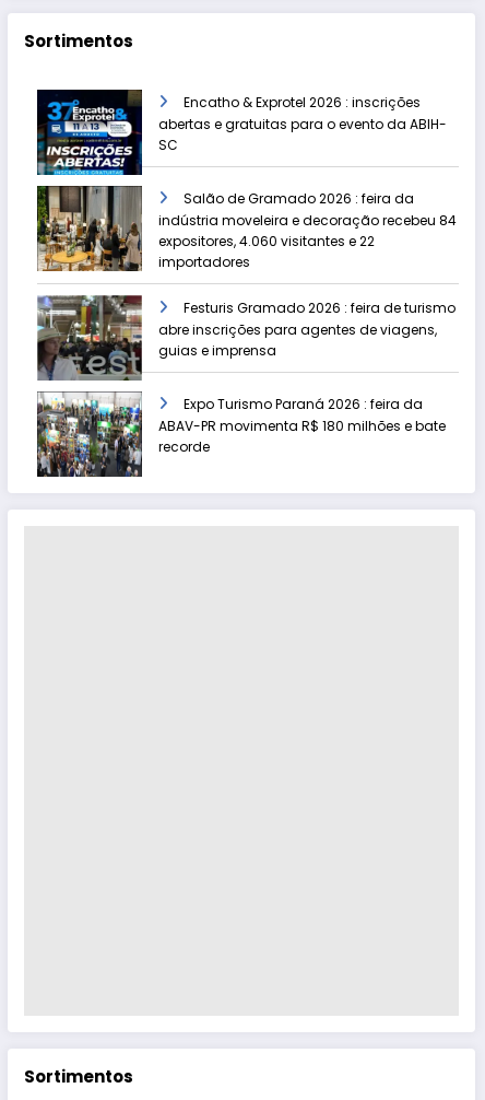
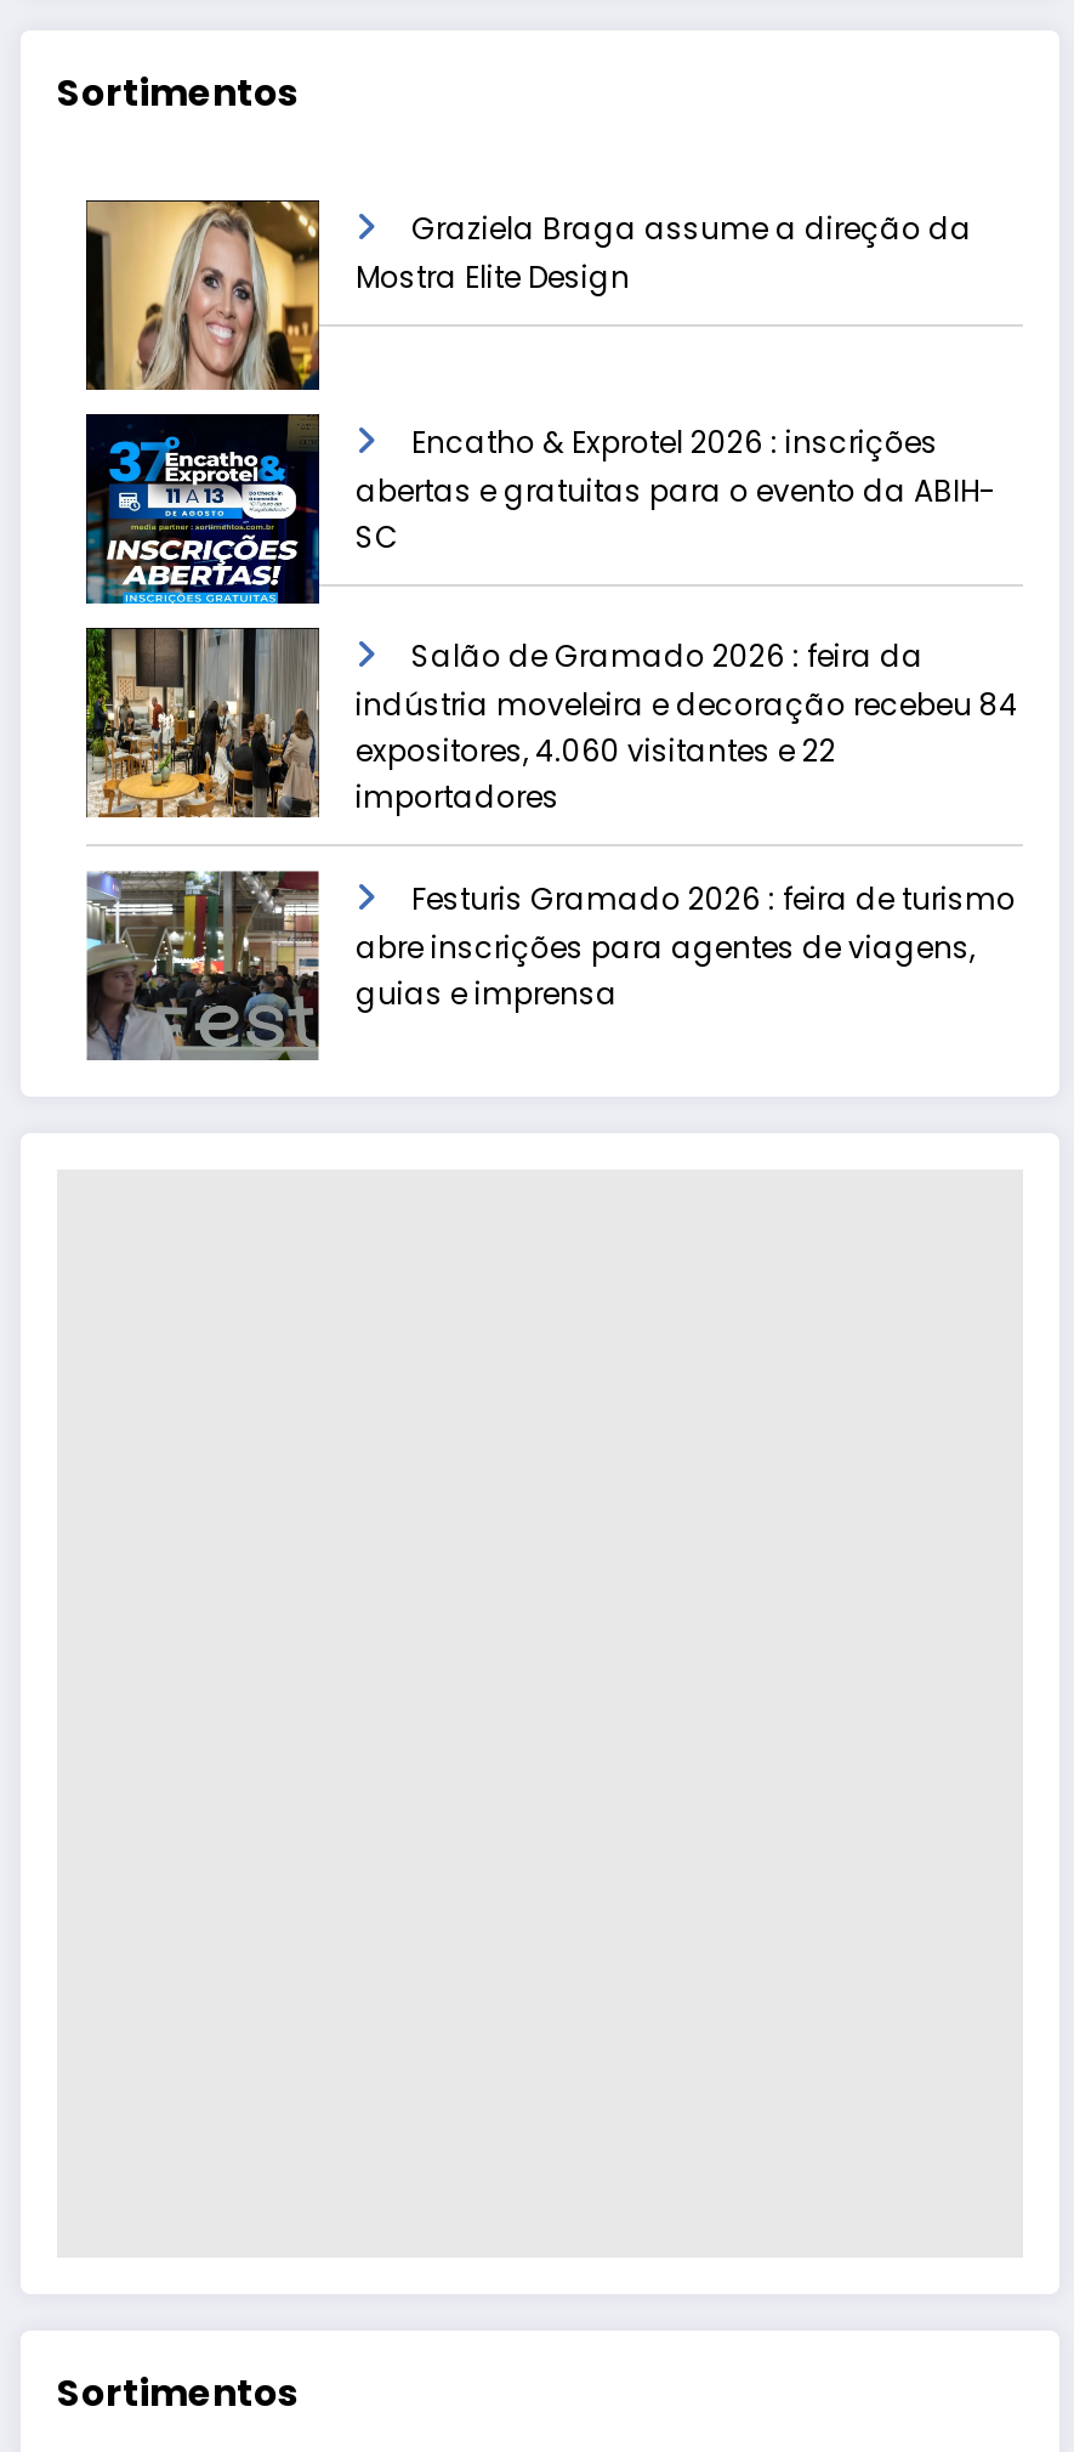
+ [image]
+ Graziela Braga assume a direção da
+ Mostra Elite Design

moved down: [image] | Encatho & Exprotel 2026 : inscrições | abertas e gratuitas para o evento da ABIH- | ... | abre inscrições para agentes de viagens, | guias e imprensa

- [image]
- Expo Turismo Paraná 2026 : feira da
- ABAV-PR movimenta R$ 180 milhões e bate
- recorde
